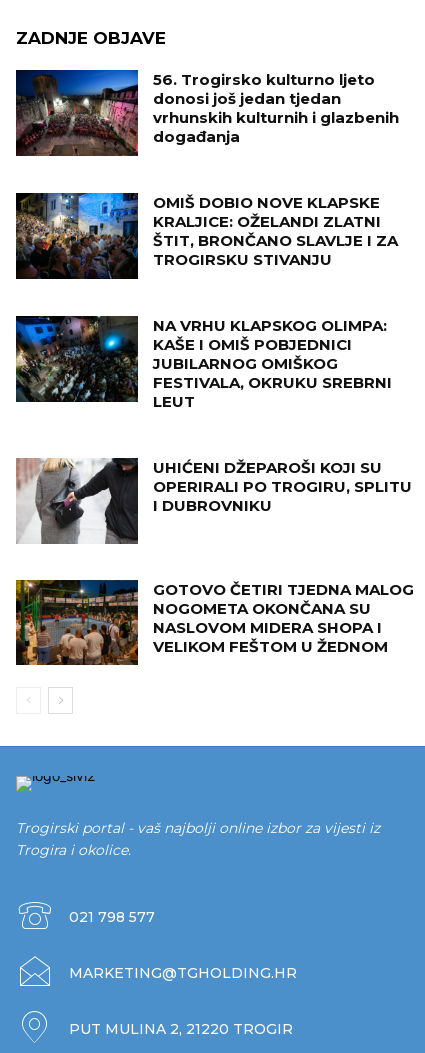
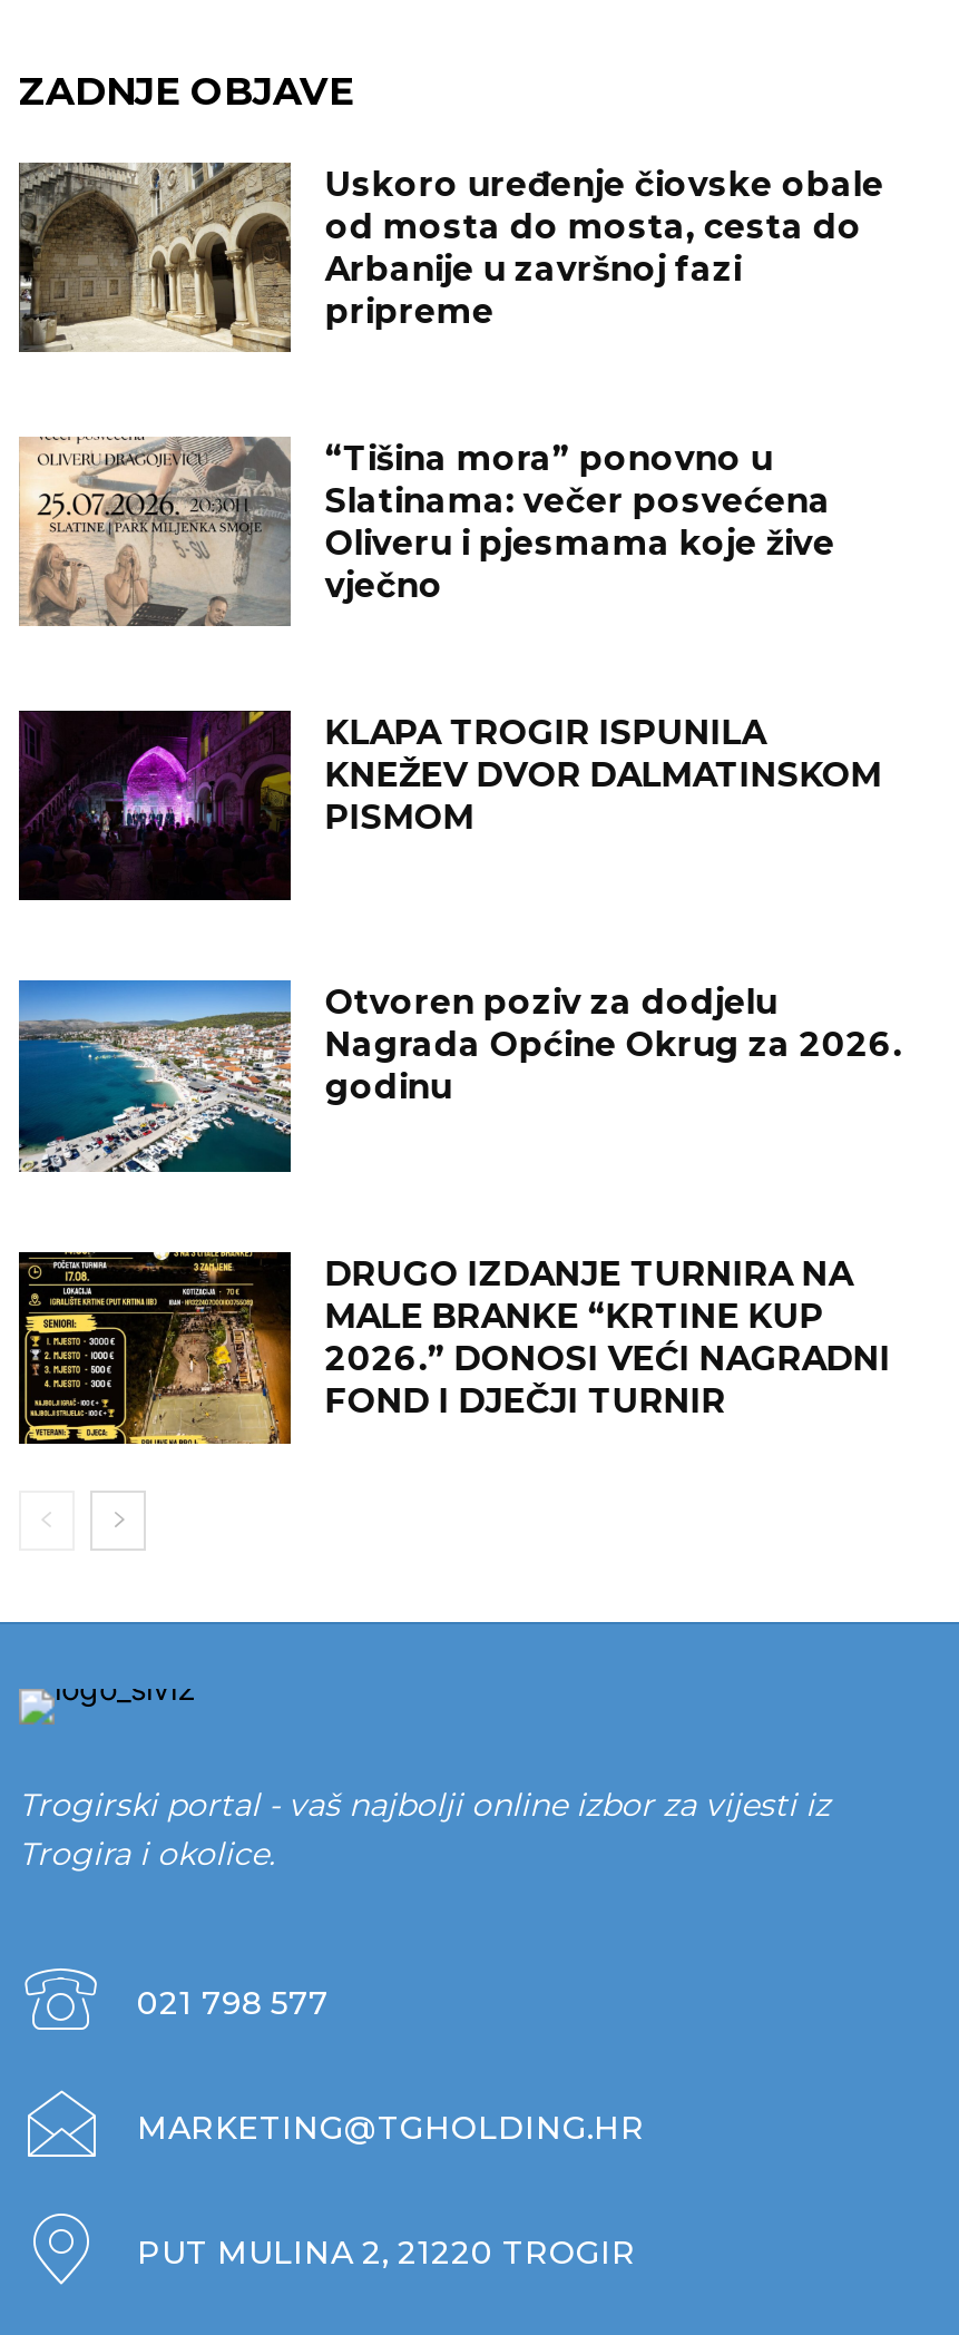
- [image]
- 56. Trogirsko kulturno ljeto
- donosi još jedan tjedan
- vrhunskih kulturnih i glazbenih
- događanja
+ [image]
+ Uskoro uređenje čiovske obale
+ od mosta do mosta, cesta do
+ Arbanije u završnoj fazi
+ pripreme

- [image]
- OMIŠ DOBIO NOVE KLAPSKE
- KRALJICE: OŽELANDI ZLATNI
- ŠTIT, BRONČANO SLAVLJE I ZA
- TROGIRSKU STIVANJU
+ [image]
+ “Tišina mora” ponovno u
+ Slatinama: večer posvećena
+ Oliveru i pjesmama koje žive
+ vječno

- [image]
- NA VRHU KLAPSKOG OLIMPA:
- KAŠE I OMIŠ POBJEDNICI
- JUBILARNOG OMIŠKOG
- FESTIVALA, OKRUKU SREBRNI
- LEUT
+ [image]
+ KLAPA TROGIR ISPUNILA
+ KNEŽEV DVOR DALMATINSKOM
+ PISMOM

- [image]
- UHIĆENI DŽEPAROŠI KOJI SU
- OPERIRALI PO TROGIRU, SPLITU
- I DUBROVNIKU
+ [image]
+ Otvoren poziv za dodjelu
+ Nagrada Općine Okrug za 2026.
+ godinu

- [image]
- GOTOVO ČETIRI TJEDNA MALOG
- NOGOMETA OKONČANA SU
- NASLOVOM MIDERA SHOPA I
- VELIKOM FEŠTOM U ŽEDNOM
+ [image]
+ DRUGO IZDANJE TURNIRA NA
+ MALE BRANKE “KRTINE KUP
+ 2026.” DONOSI VEĆI NAGRADNI
+ FOND I DJEČJI TURNIR
